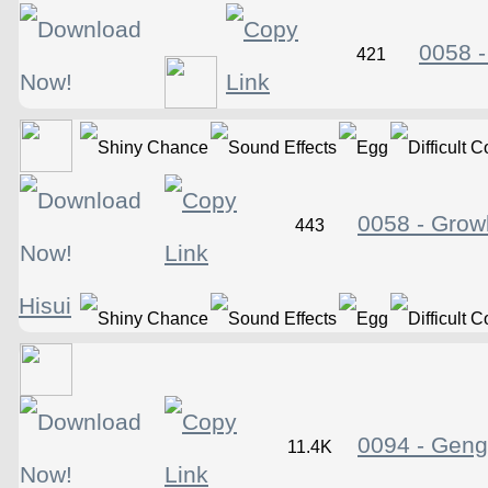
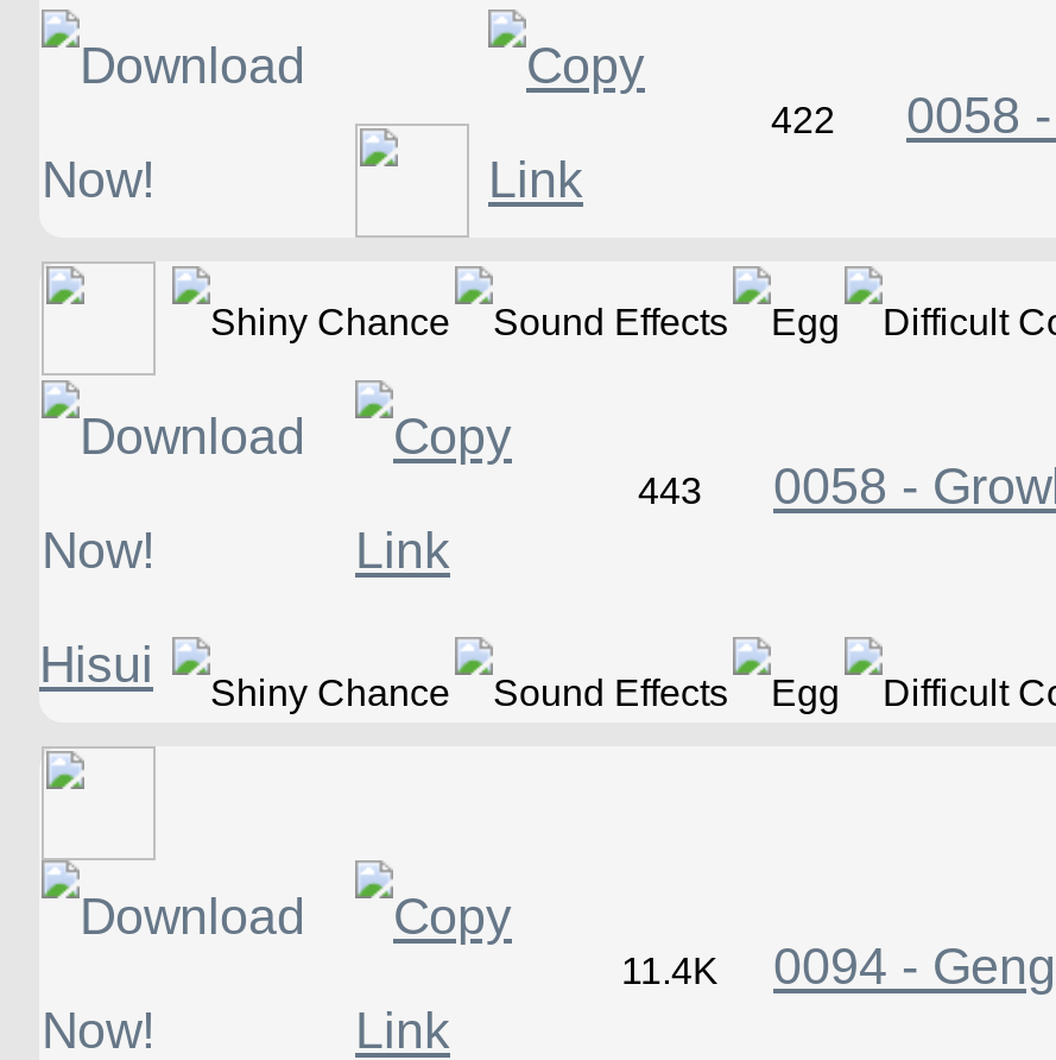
- 421
+ 422
